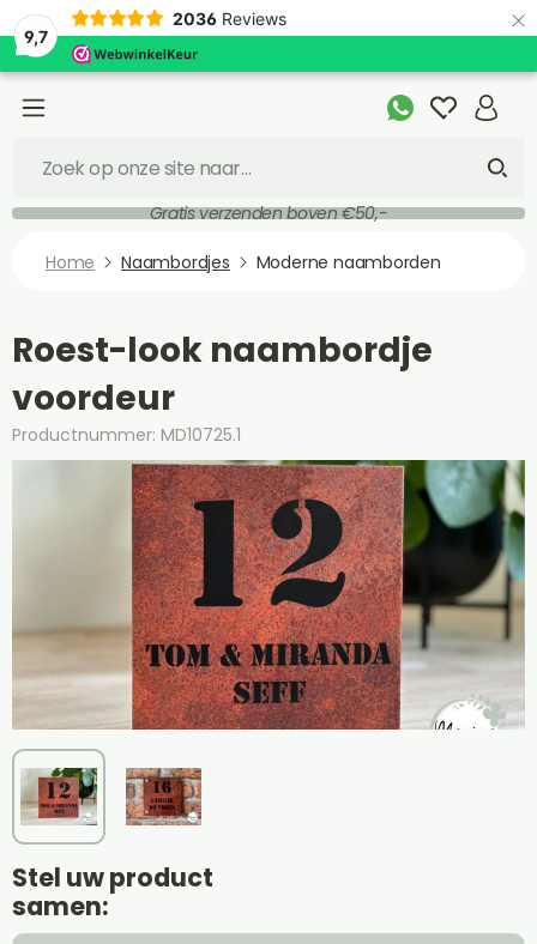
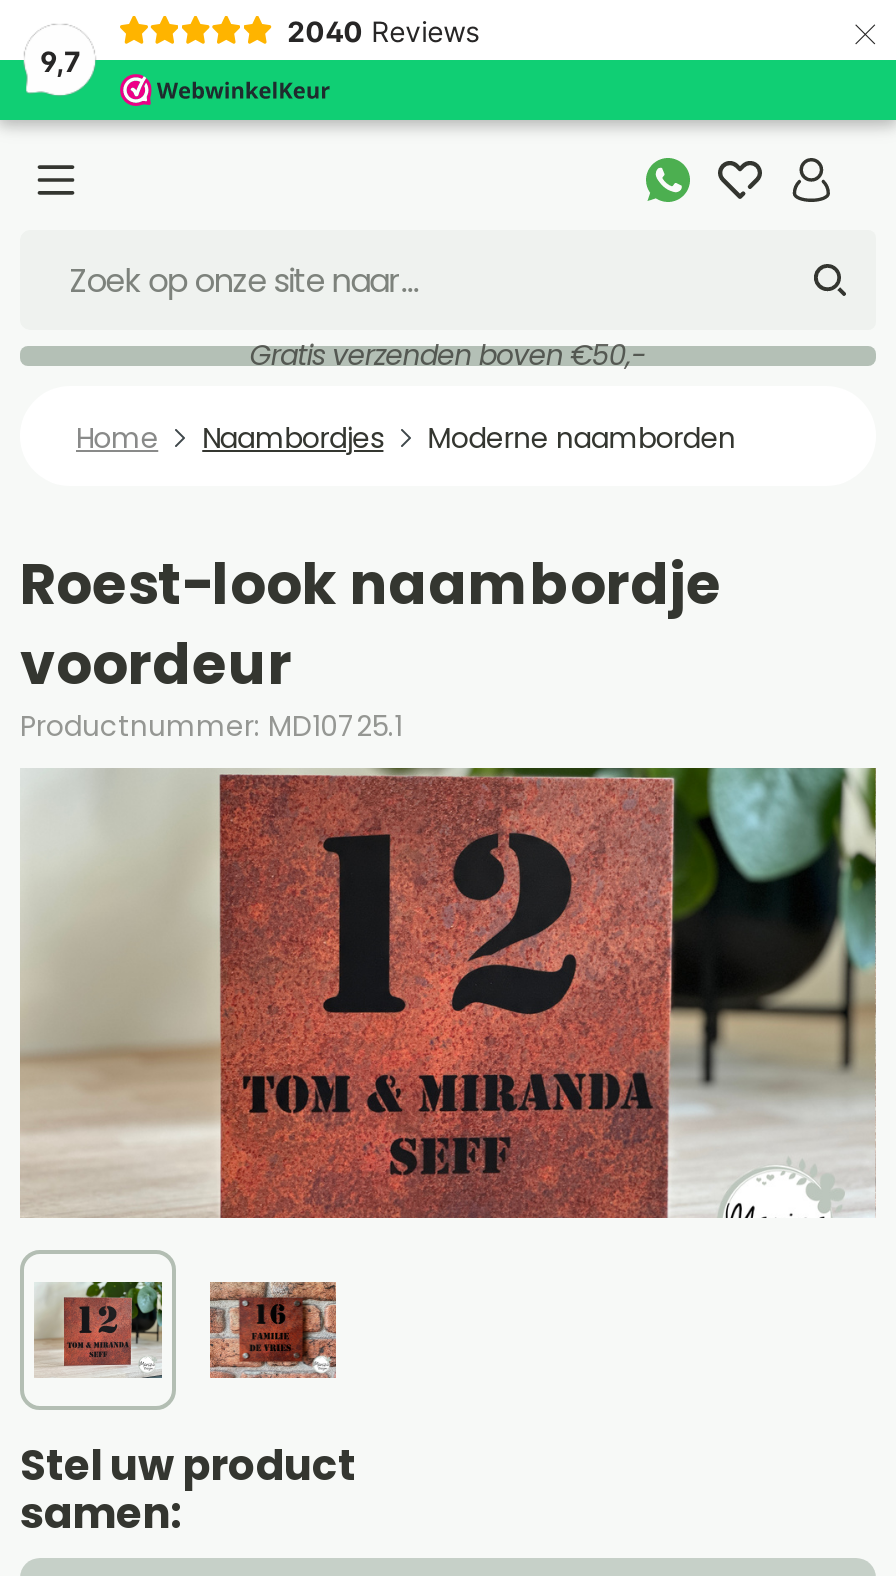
- 2036 Reviews
+ 2040 Reviews
